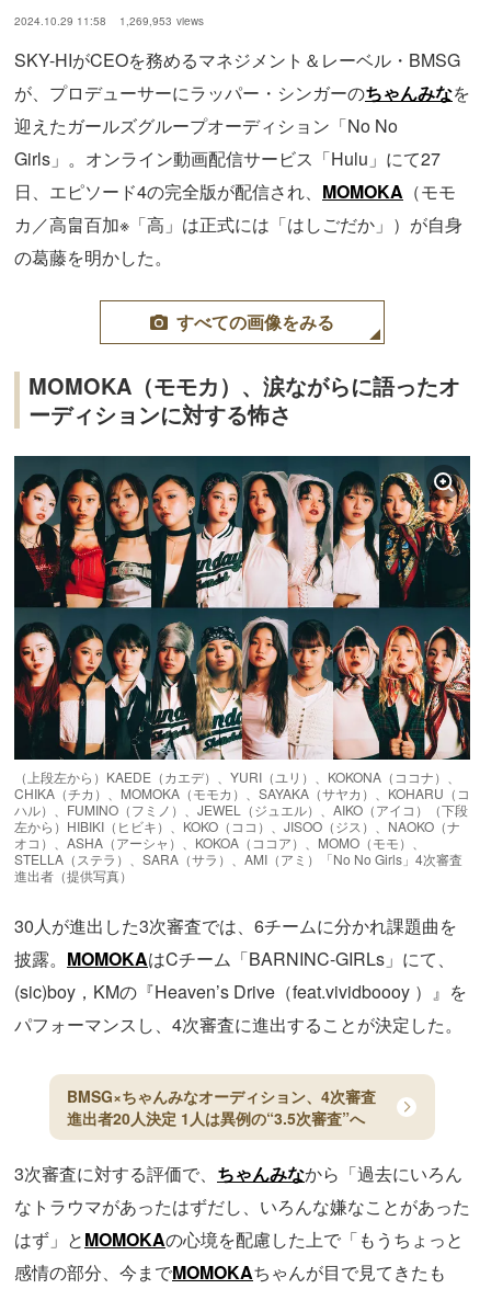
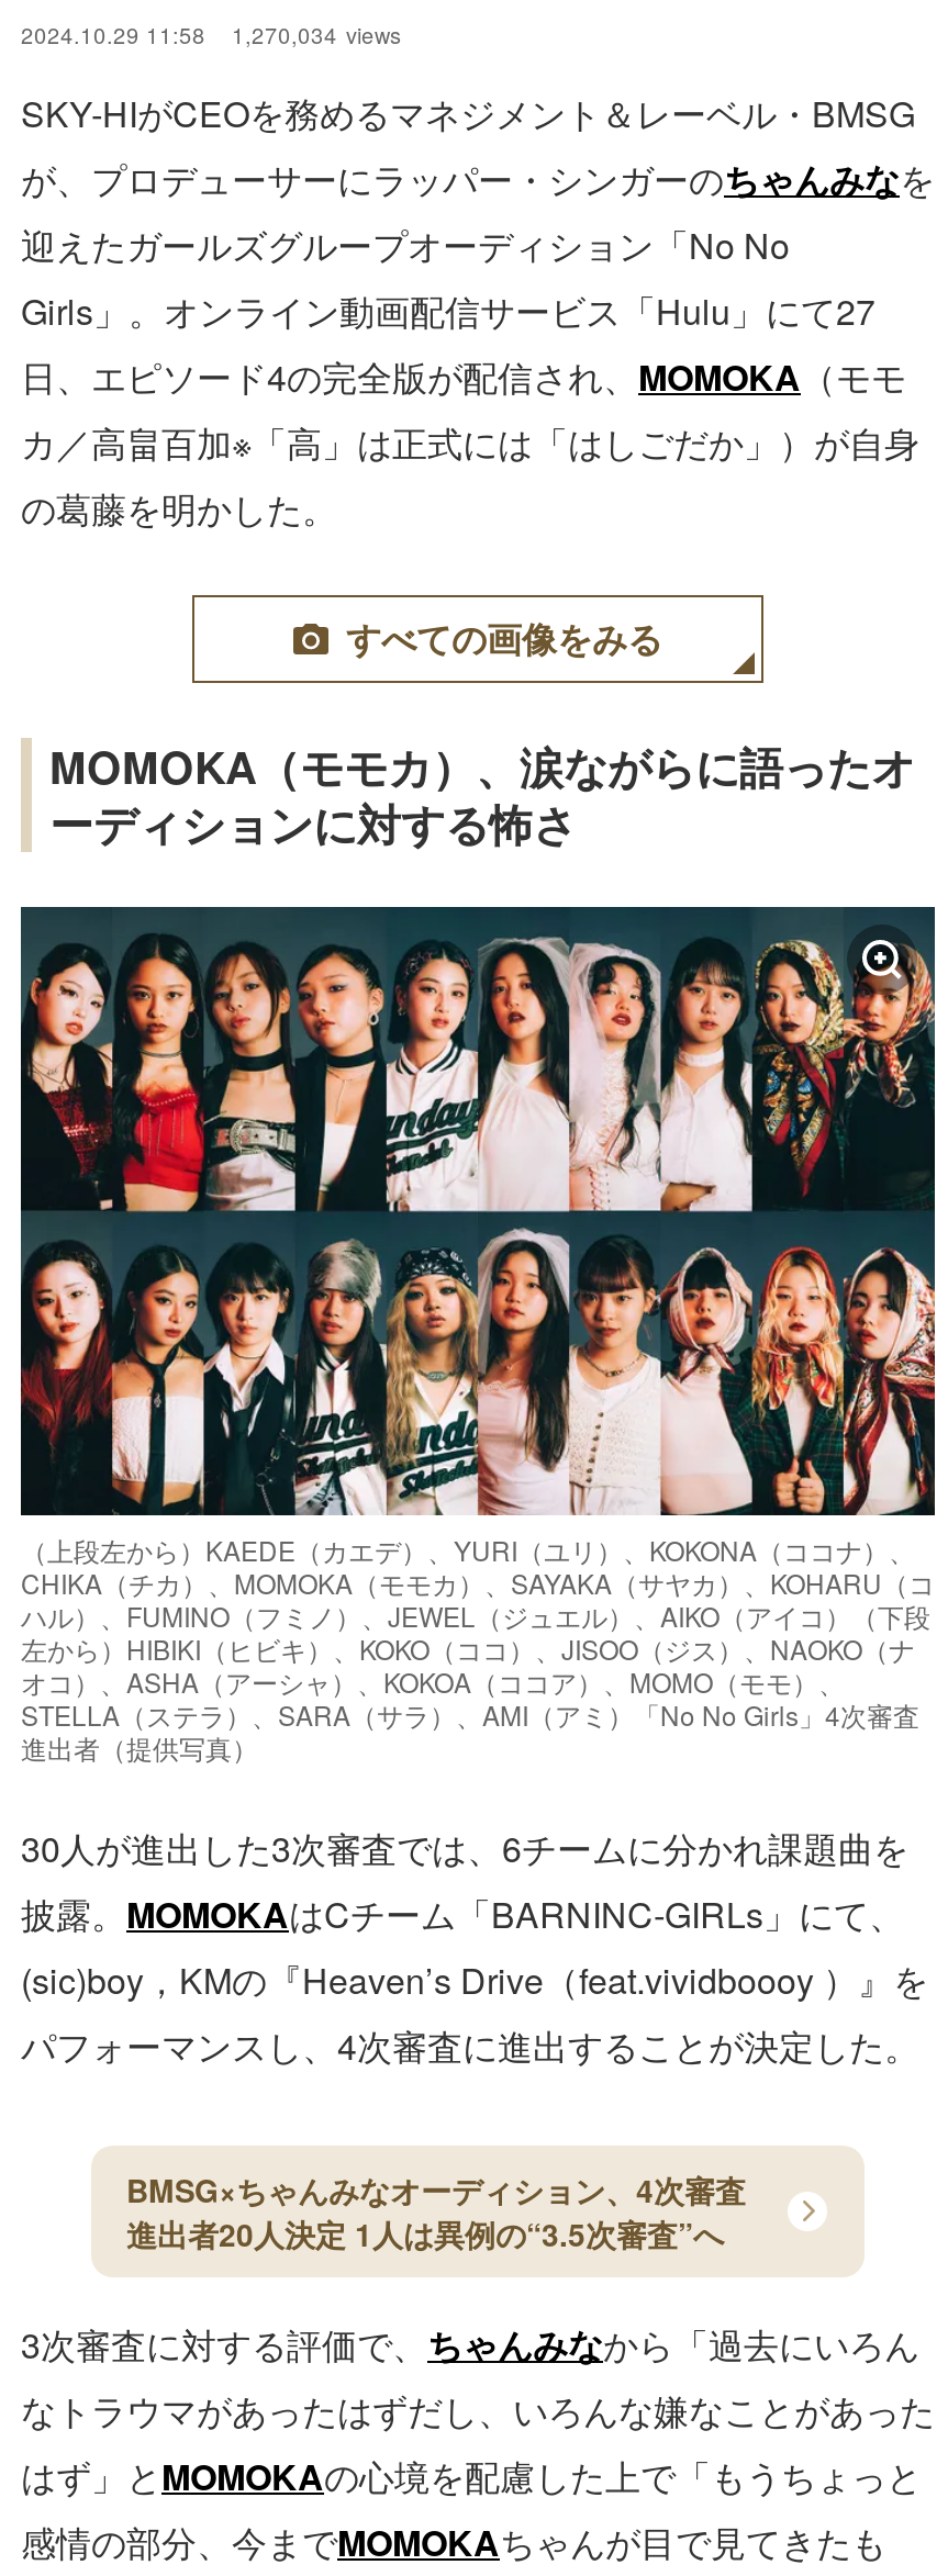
- 2024.10.29 11:58 1,269,953 views
+ 2024.10.29 11:58 1,270,034 views
